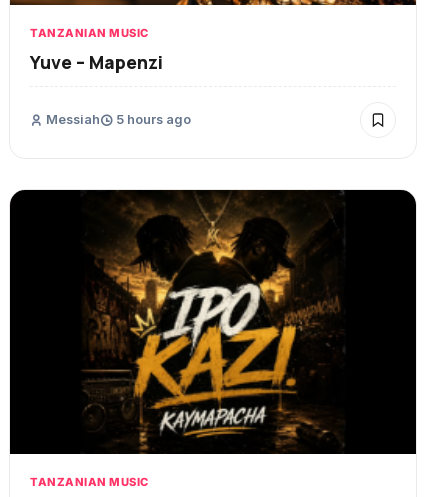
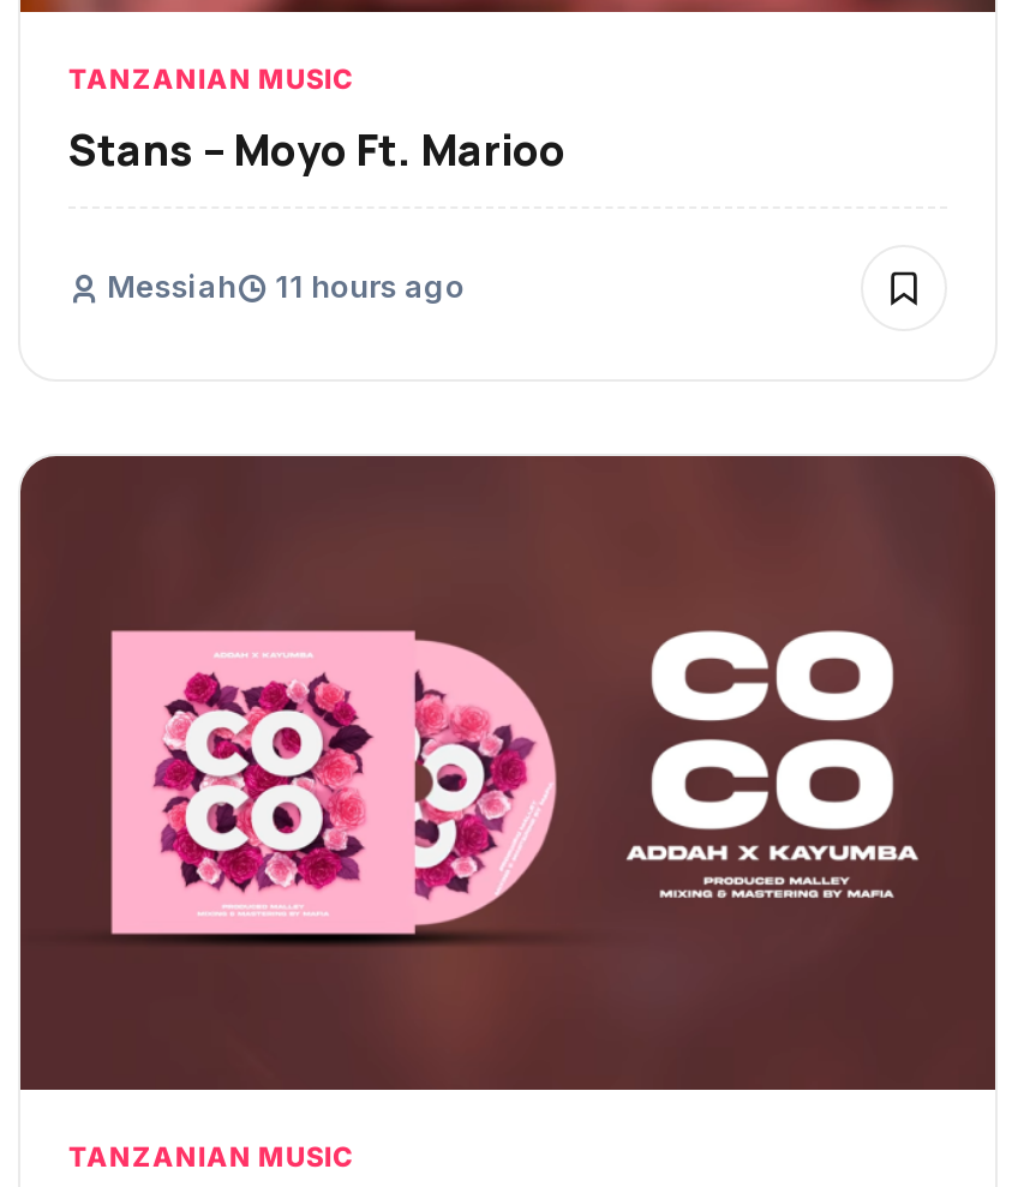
- Yuve – Mapenzi
+ Stans – Moyo Ft. Marioo

- Messiah 5 hours ago
+ Messiah 11 hours ago

- [image]
+ [image]
